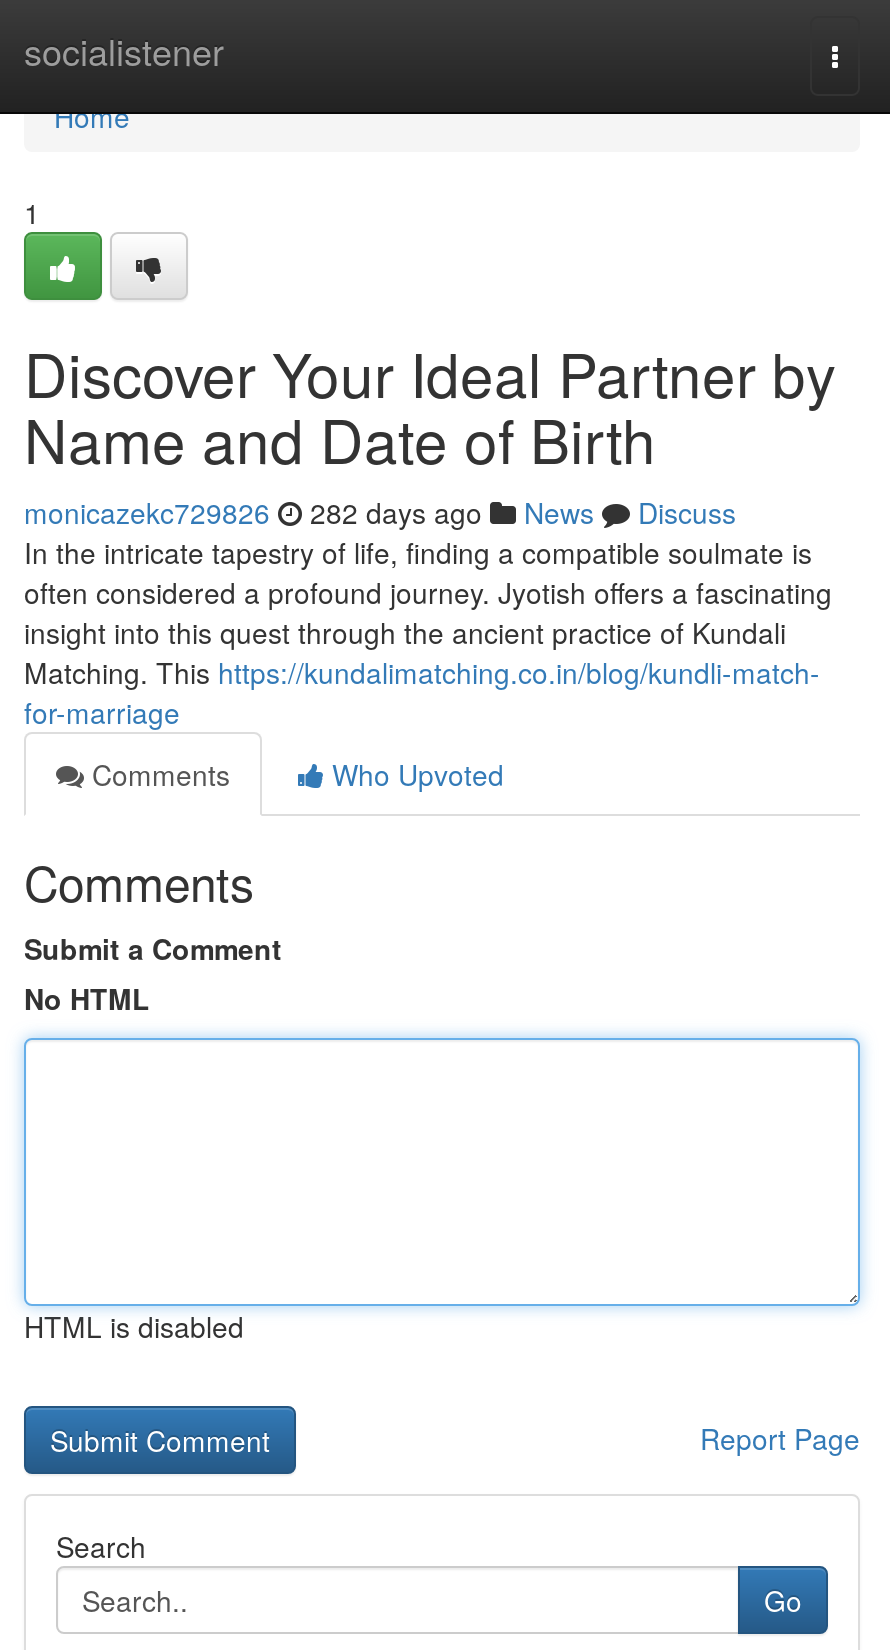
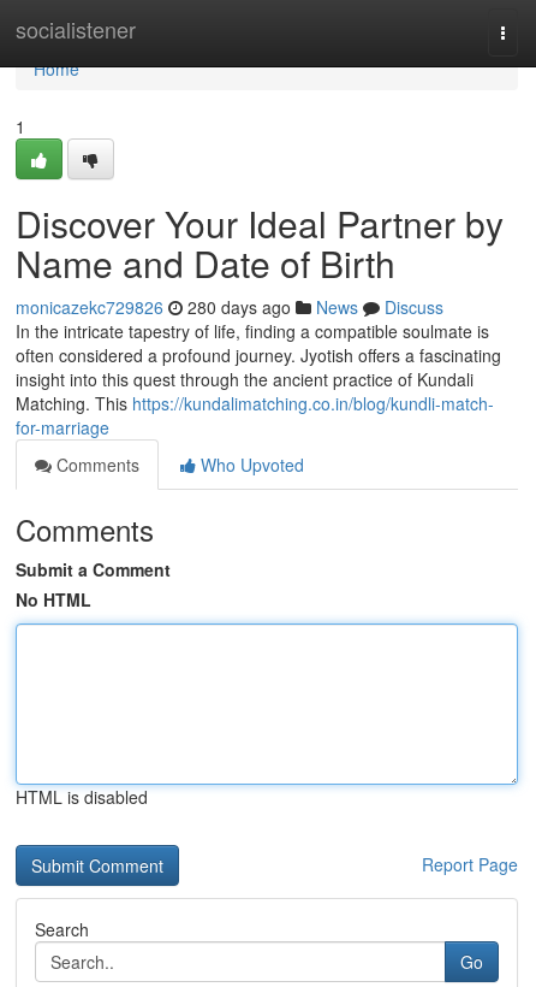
- monicazekc729826 282 days ago News Discuss
+ monicazekc729826 280 days ago News Discuss
